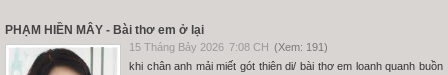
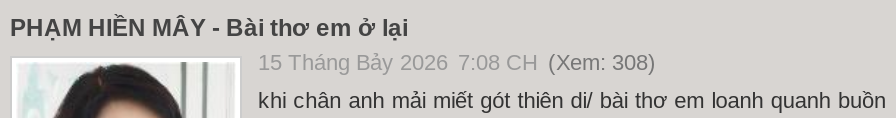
- 15 Tháng Bảy 2026 7:08 CH (Xem: 191)
+ 15 Tháng Bảy 2026 7:08 CH (Xem: 308)
